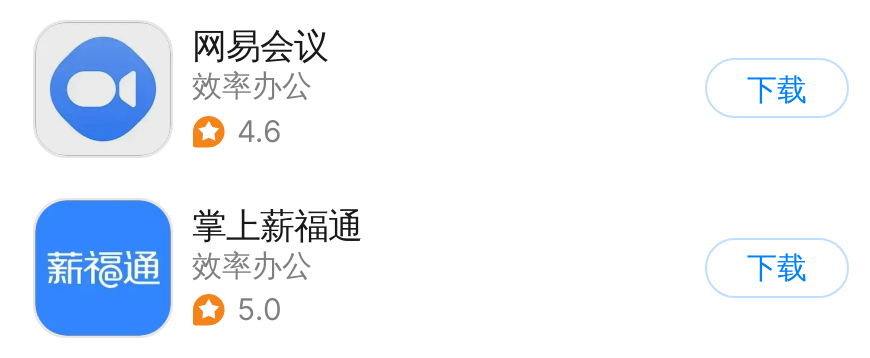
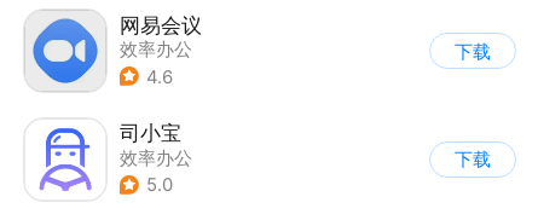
- [image]
- 掌上薪福通
+ [image]
+ 司小宝
